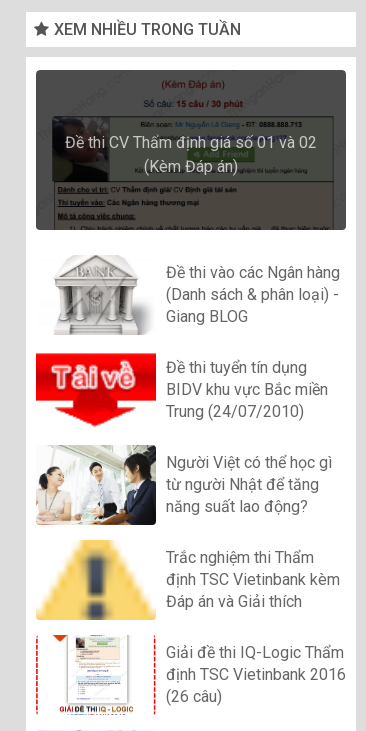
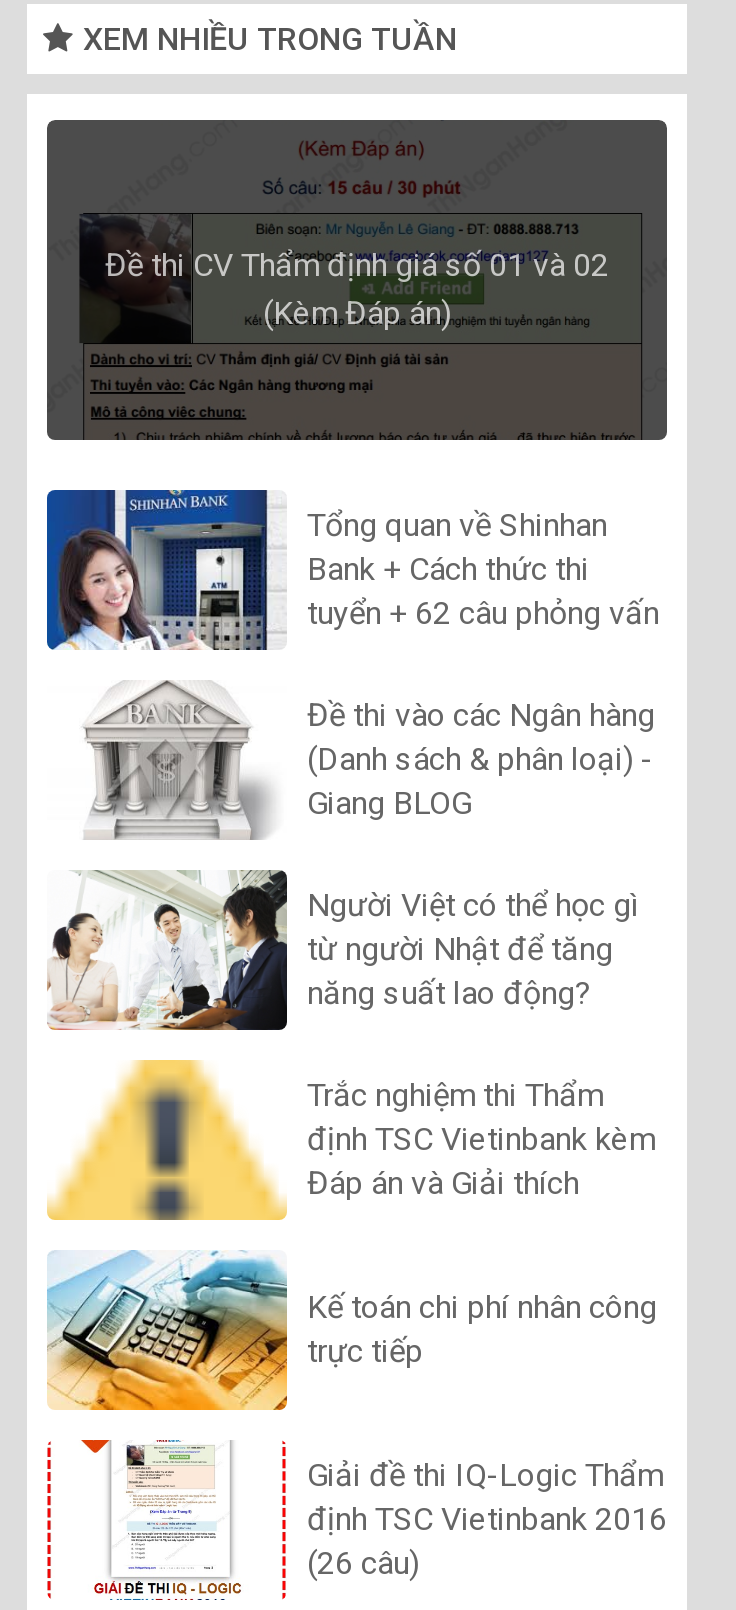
+ [image]
+ Tổng quan về Shinhan
+ Bank + Cách thức thi
+ tuyển + 62 câu phỏng vấn

- [image]
- Đề thi tuyển tín dụng
- BIDV khu vực Bắc miền
- Trung (24/07/2010)

+ [image]
+ Kế toán chi phí nhân công
+ trực tiếp
